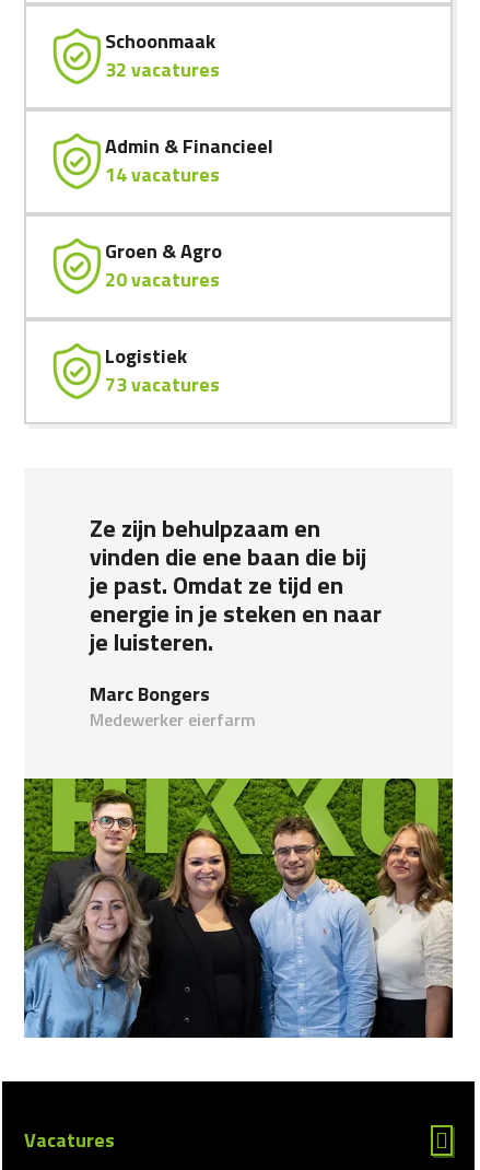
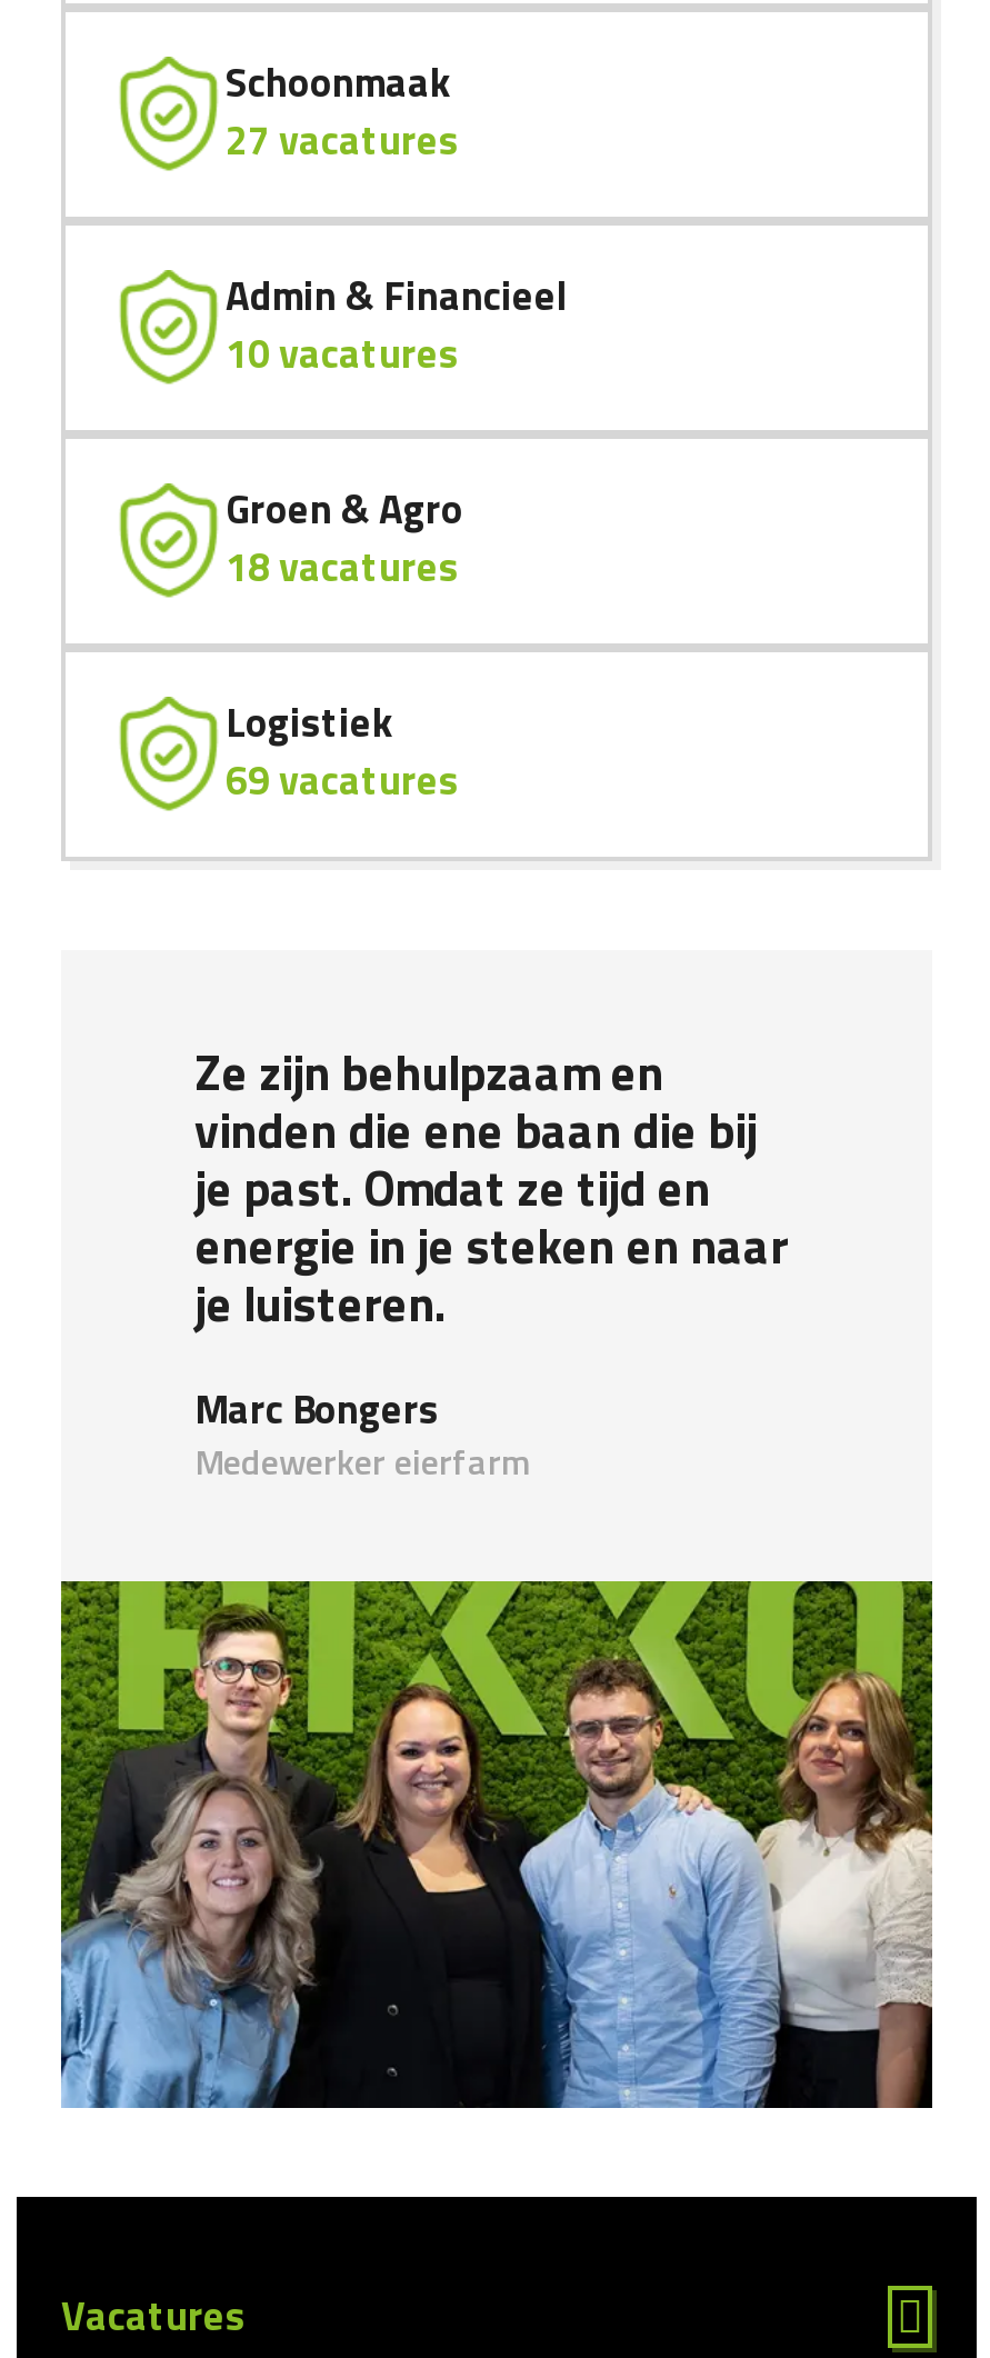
- 32 vacatures
+ 27 vacatures

- 14 vacatures
+ 10 vacatures

- 20 vacatures
+ 18 vacatures

- 73 vacatures
+ 69 vacatures
